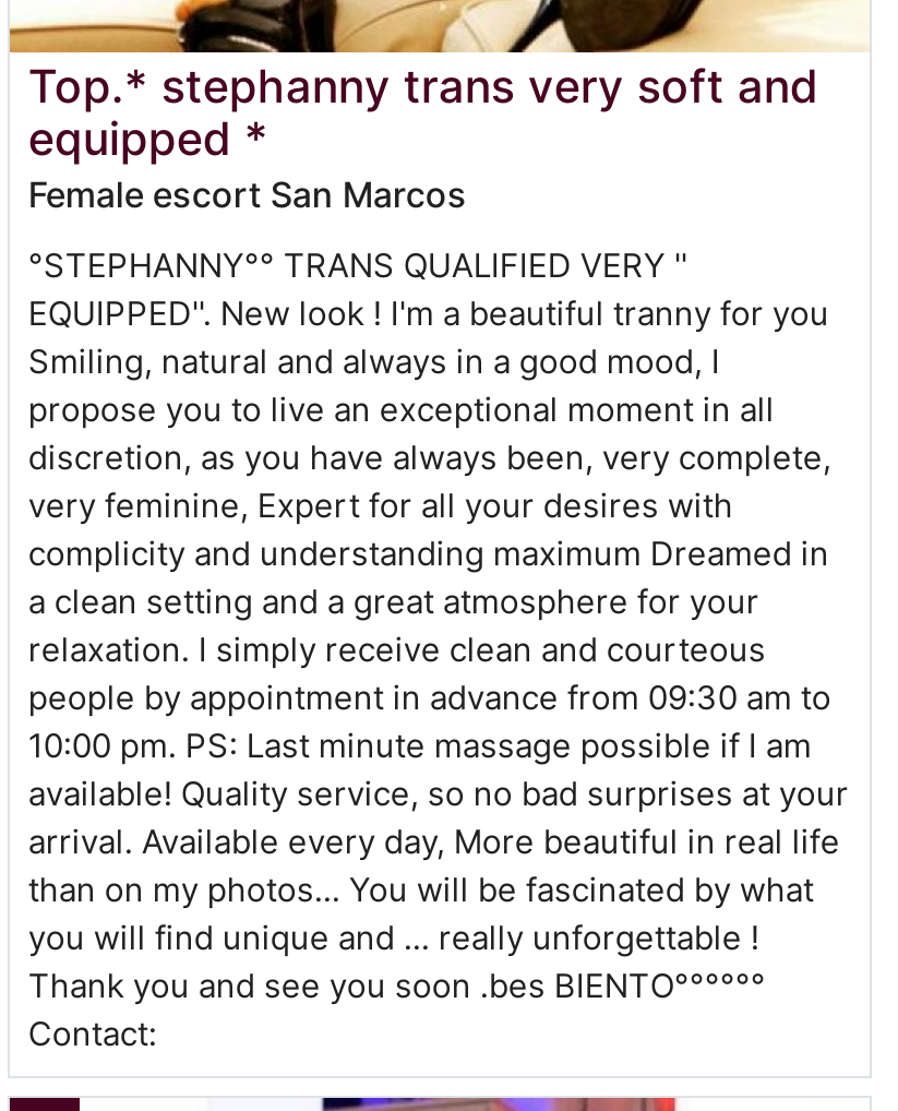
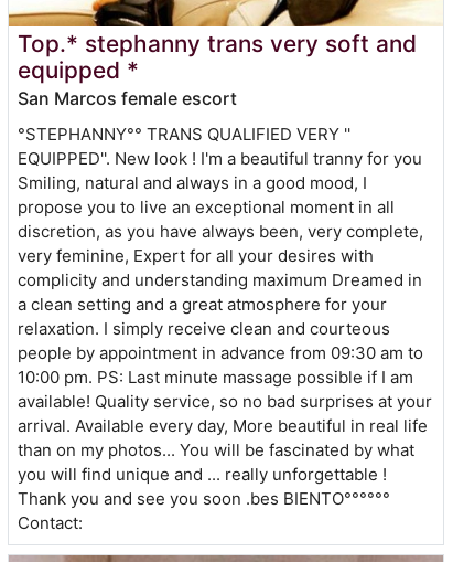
- Female escort San Marcos
+ San Marcos female escort
